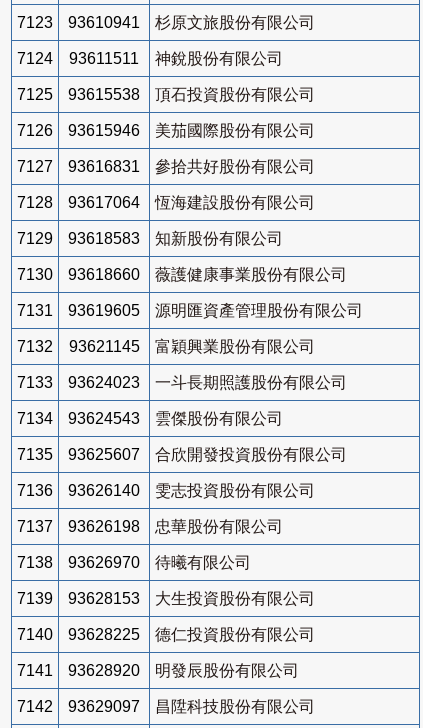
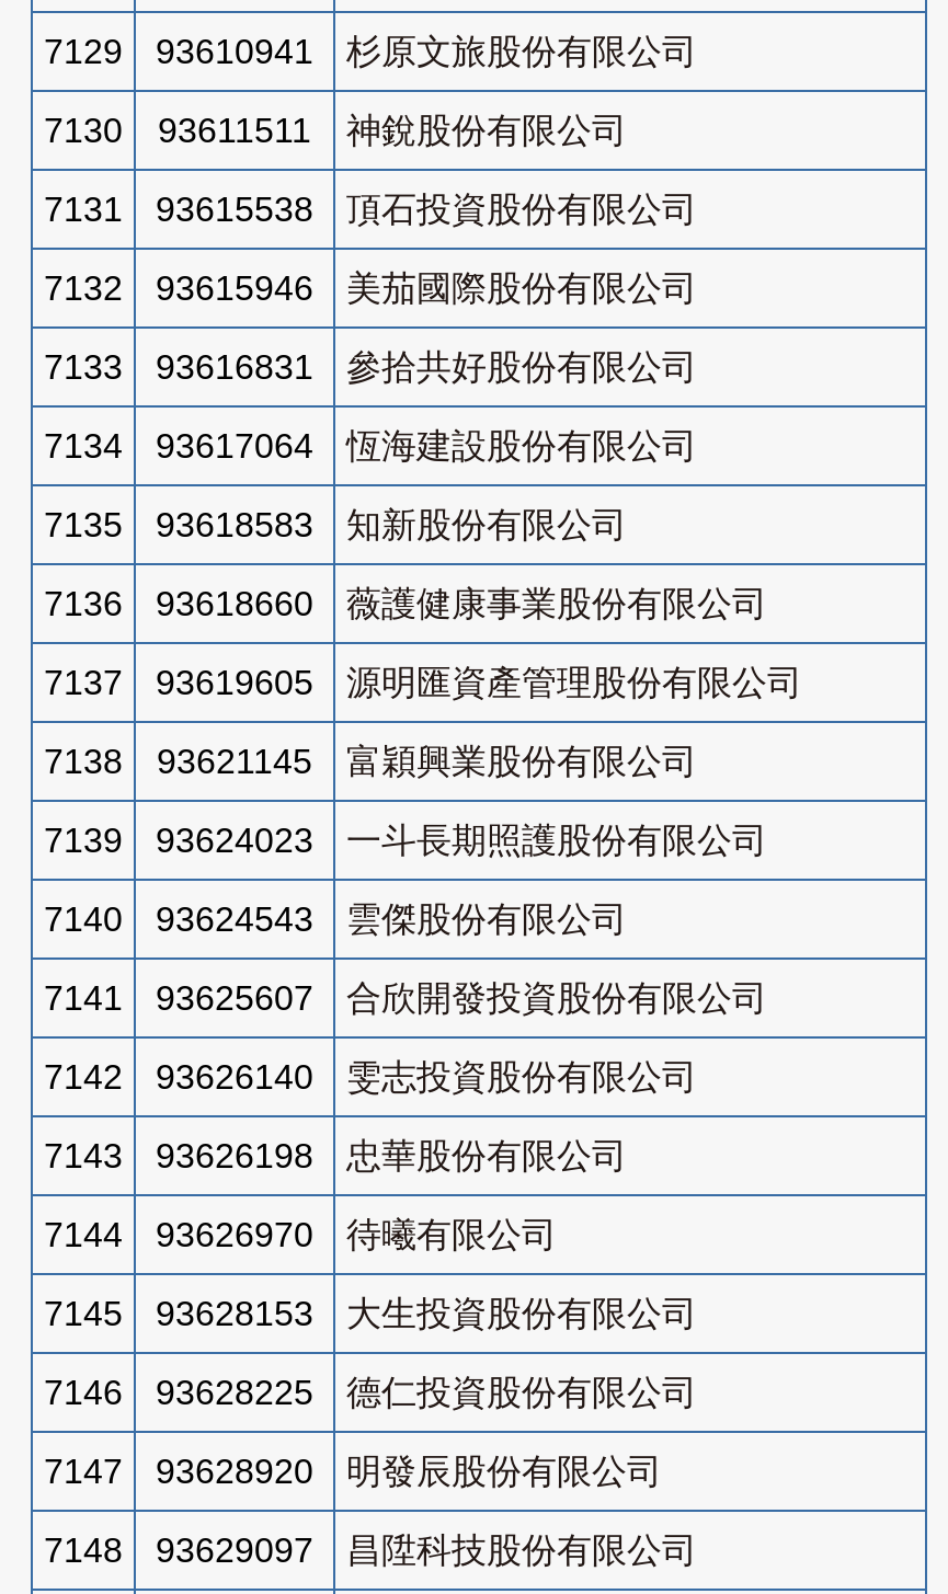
- 7123 93610941 杉原文旅股份有限公司
+ 7129 93610941 杉原文旅股份有限公司

- 7124 93611511 神銳股份有限公司
+ 7130 93611511 神銳股份有限公司

- 7125 93615538 頂石投資股份有限公司
+ 7131 93615538 頂石投資股份有限公司

- 7126 93615946 美茄國際股份有限公司
+ 7132 93615946 美茄國際股份有限公司

- 7127 93616831 參拾共好股份有限公司
+ 7133 93616831 參拾共好股份有限公司

- 7128 93617064 恆海建設股份有限公司
+ 7134 93617064 恆海建設股份有限公司

- 7129 93618583 知新股份有限公司
+ 7135 93618583 知新股份有限公司

- 7130 93618660 薇護健康事業股份有限公司
+ 7136 93618660 薇護健康事業股份有限公司

- 7131 93619605 源明匯資產管理股份有限公司
+ 7137 93619605 源明匯資產管理股份有限公司

- 7132 93621145 富穎興業股份有限公司
+ 7138 93621145 富穎興業股份有限公司

- 7133 93624023 一斗長期照護股份有限公司
+ 7139 93624023 一斗長期照護股份有限公司

- 7134 93624543 雲傑股份有限公司
+ 7140 93624543 雲傑股份有限公司

- 7135 93625607 合欣開發投資股份有限公司
+ 7141 93625607 合欣開發投資股份有限公司

- 7136 93626140 雯志投資股份有限公司
+ 7142 93626140 雯志投資股份有限公司

- 7137 93626198 忠華股份有限公司
+ 7143 93626198 忠華股份有限公司

- 7138 93626970 待曦有限公司
+ 7144 93626970 待曦有限公司

- 7139 93628153 大生投資股份有限公司
+ 7145 93628153 大生投資股份有限公司

- 7140 93628225 德仁投資股份有限公司
+ 7146 93628225 德仁投資股份有限公司

- 7141 93628920 明發辰股份有限公司
+ 7147 93628920 明發辰股份有限公司

- 7142 93629097 昌陞科技股份有限公司
+ 7148 93629097 昌陞科技股份有限公司
